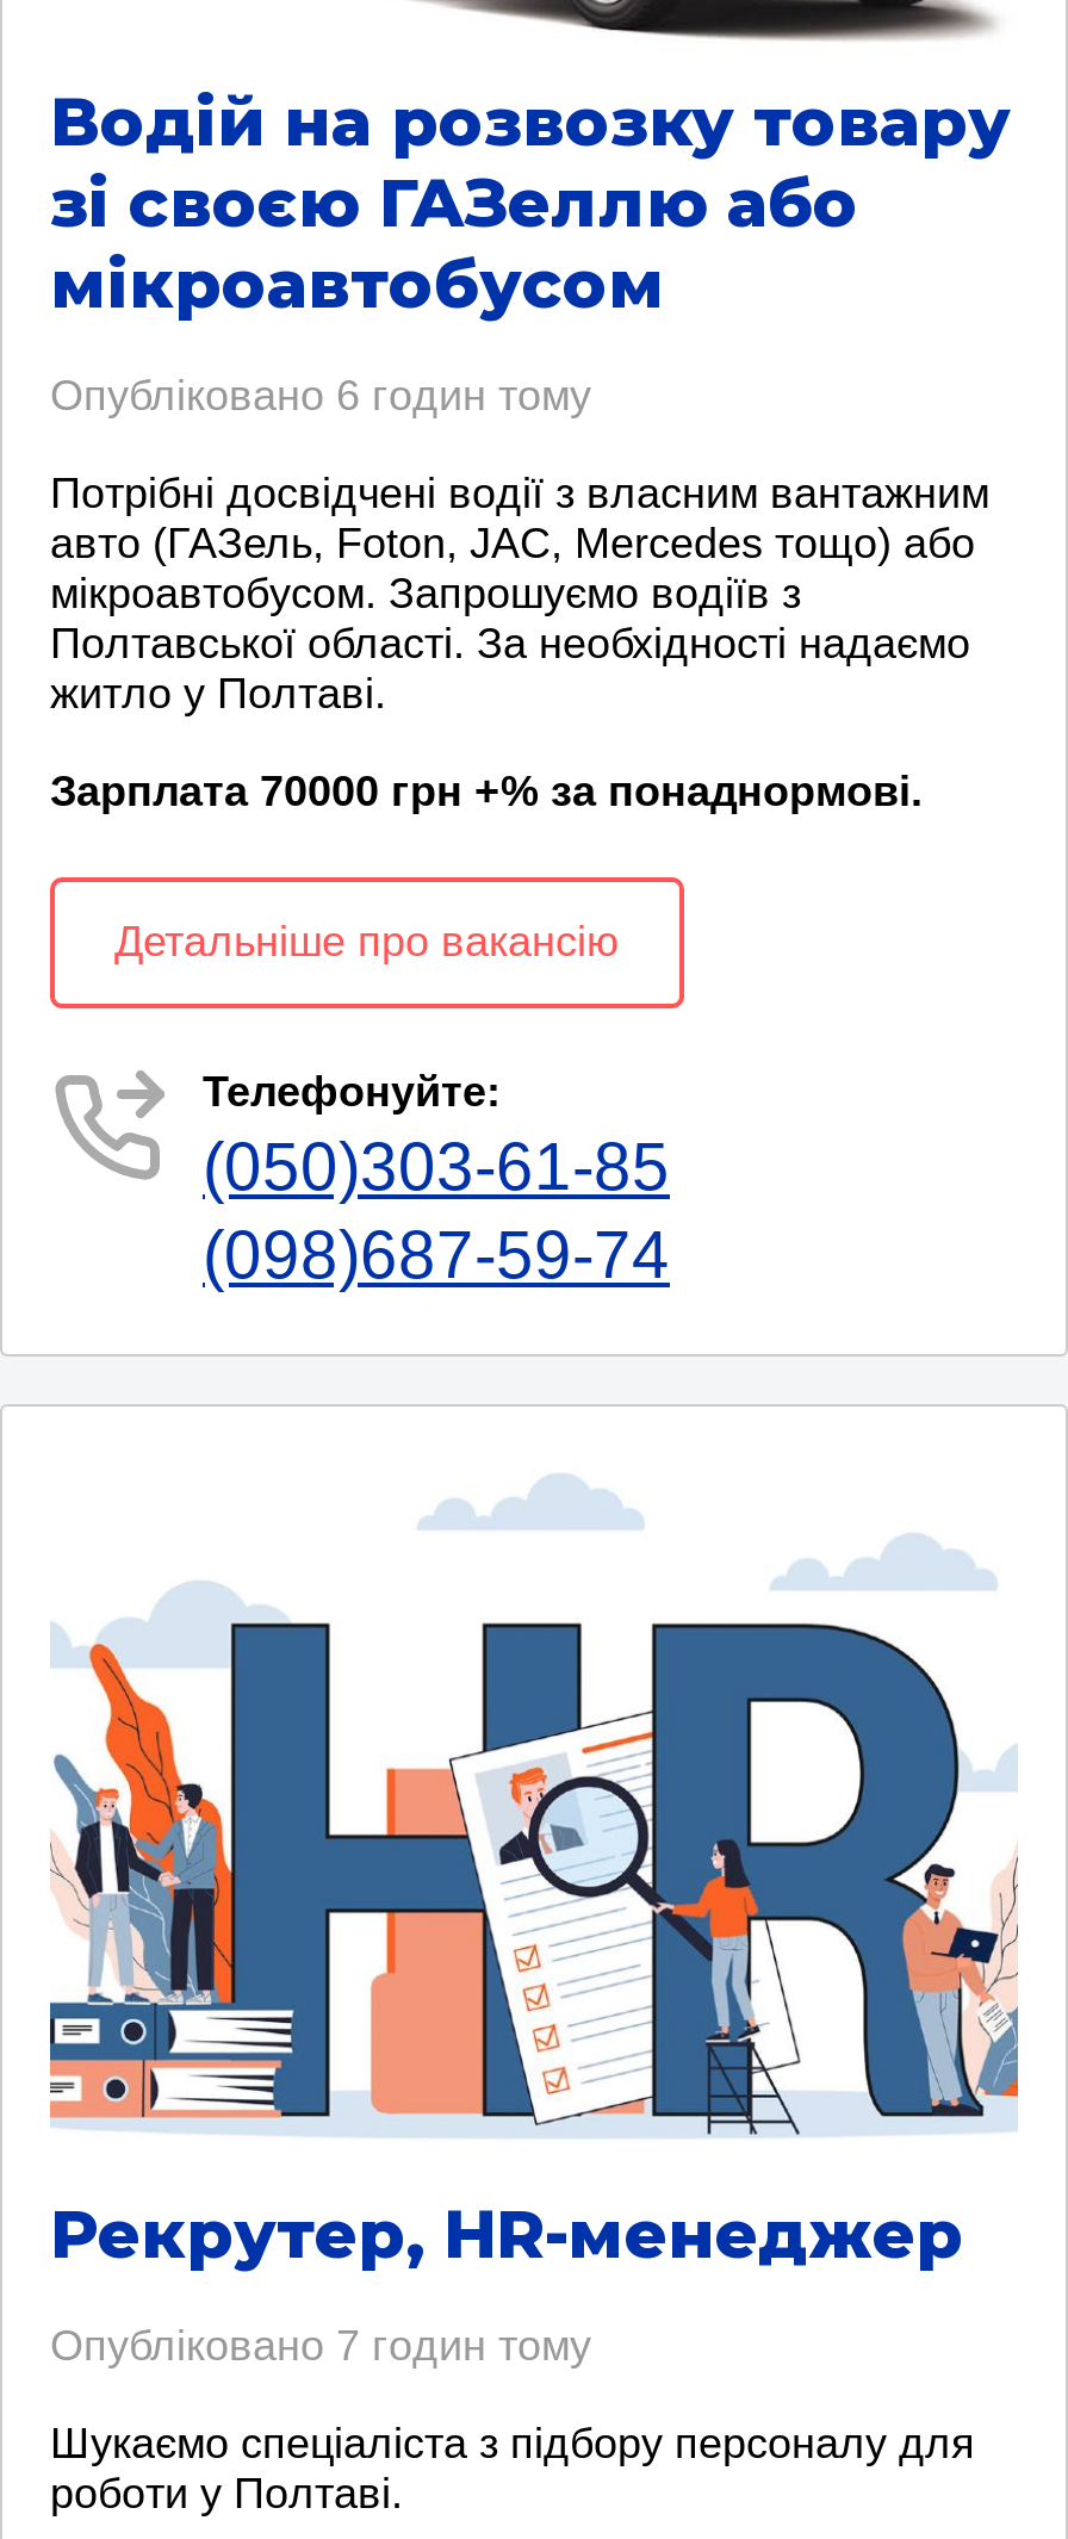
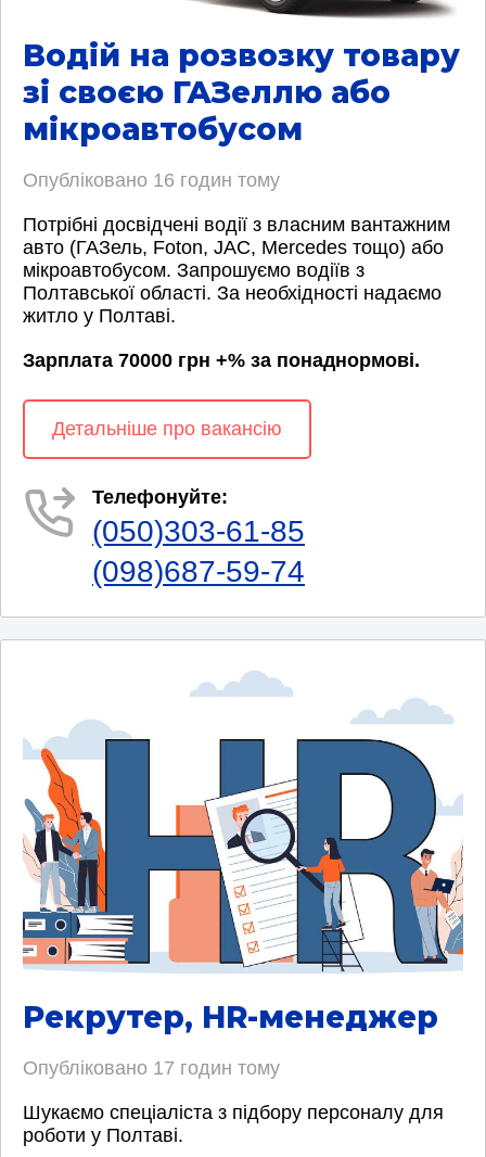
- Опубліковано 6 годин тому
+ Опубліковано 16 годин тому

- Опубліковано 7 годин тому
+ Опубліковано 17 годин тому
